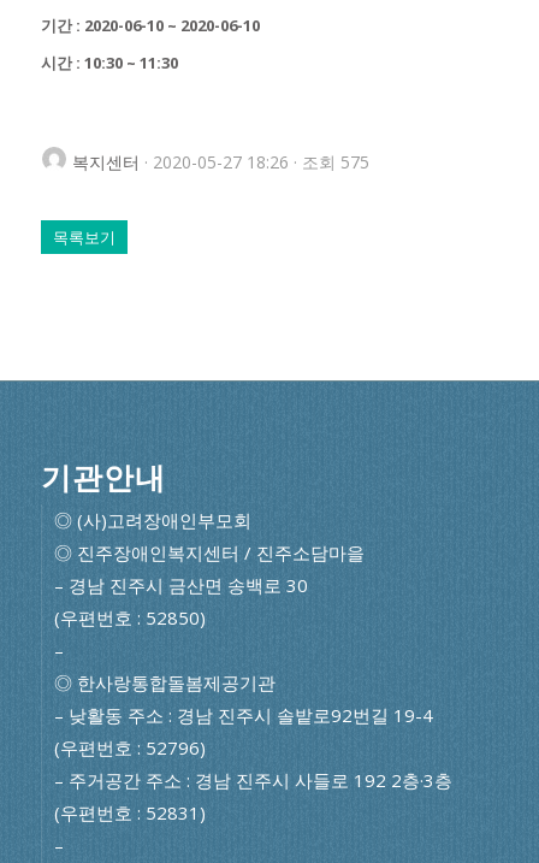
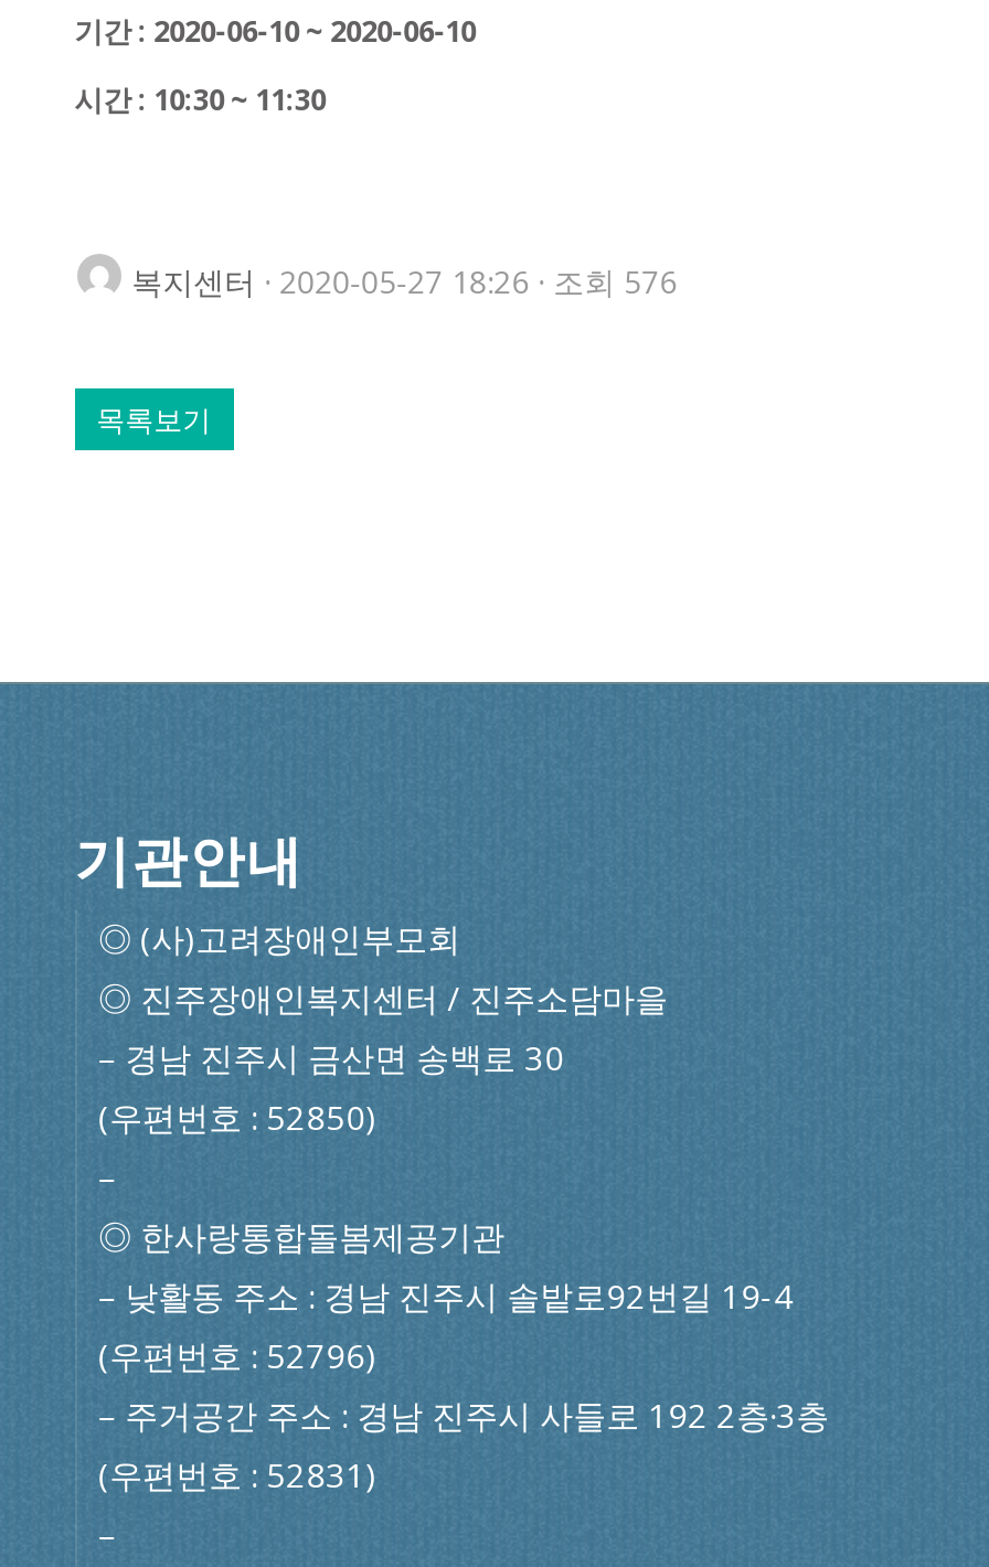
- 복지센터 · 2020-05-27 18:26 · 조회 575
+ 복지센터 · 2020-05-27 18:26 · 조회 576
